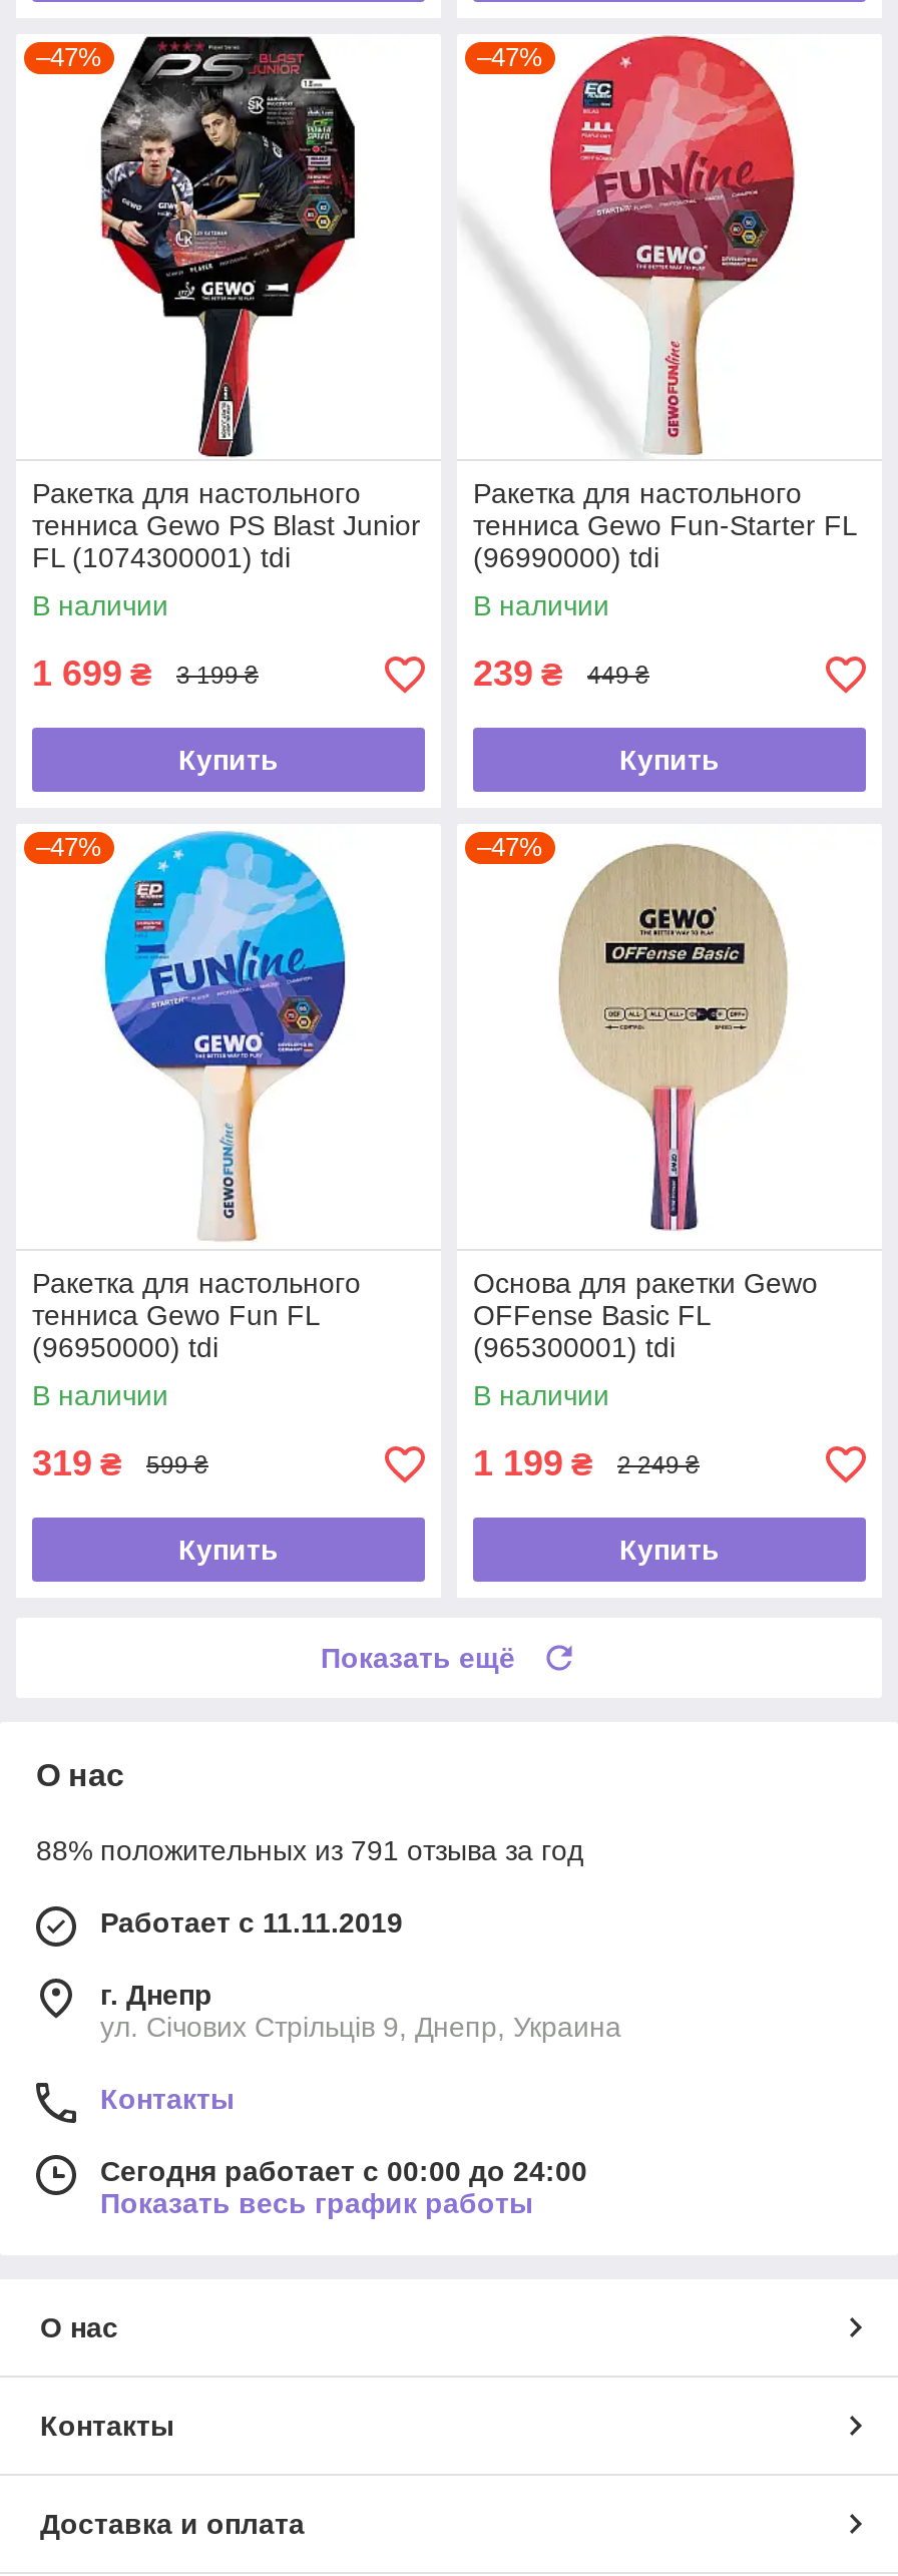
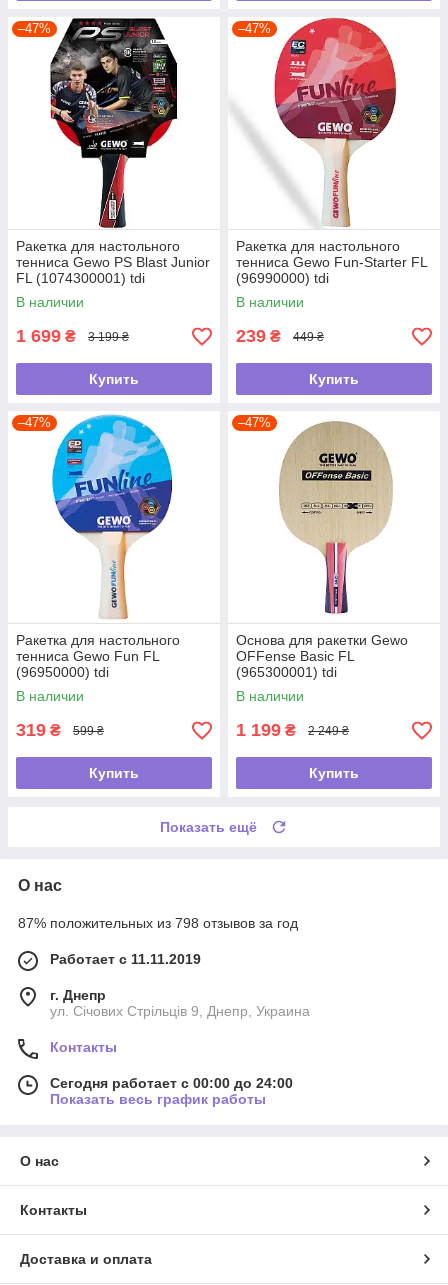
- 88% положительных из 791 отзыва за год
+ 87% положительных из 798 отзывов за год
